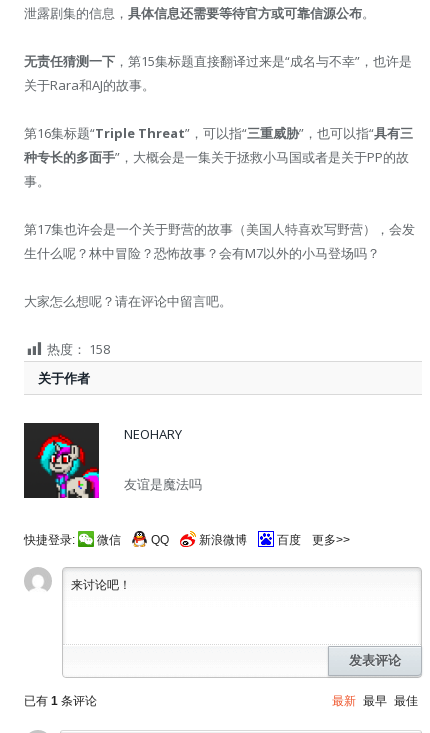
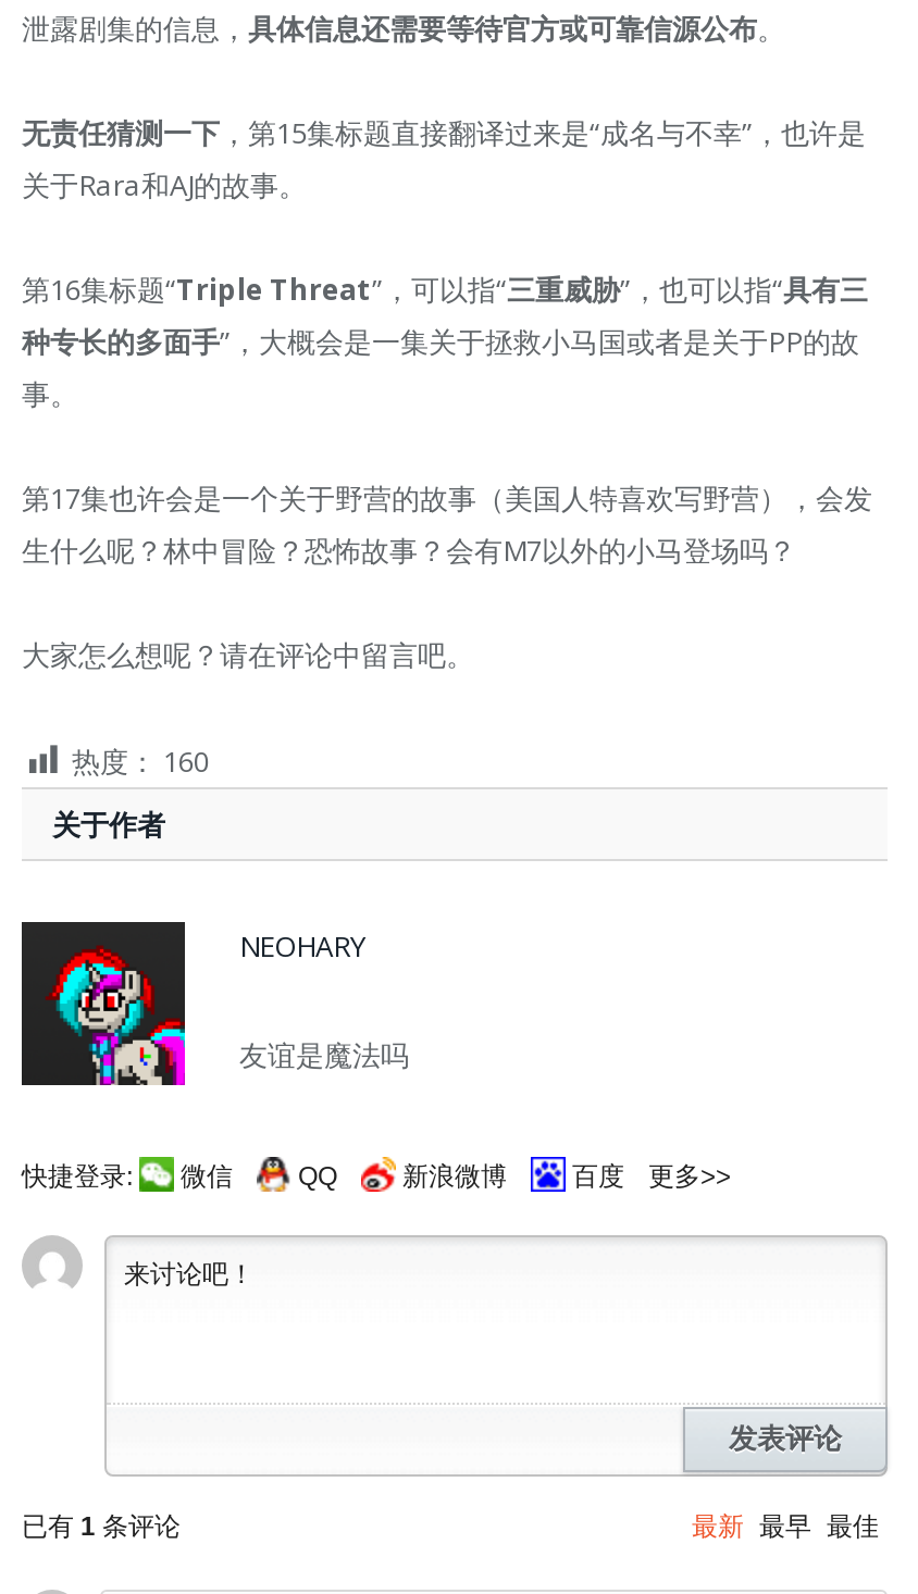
- 热度： 158
+ 热度： 160
